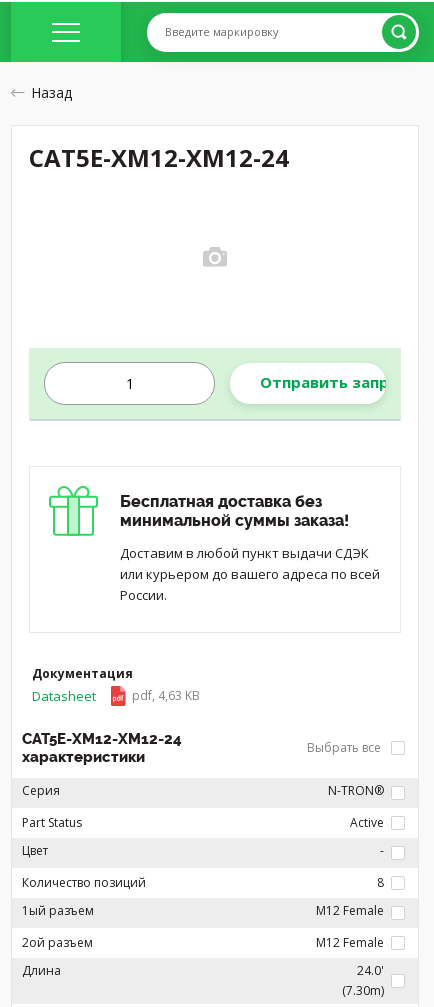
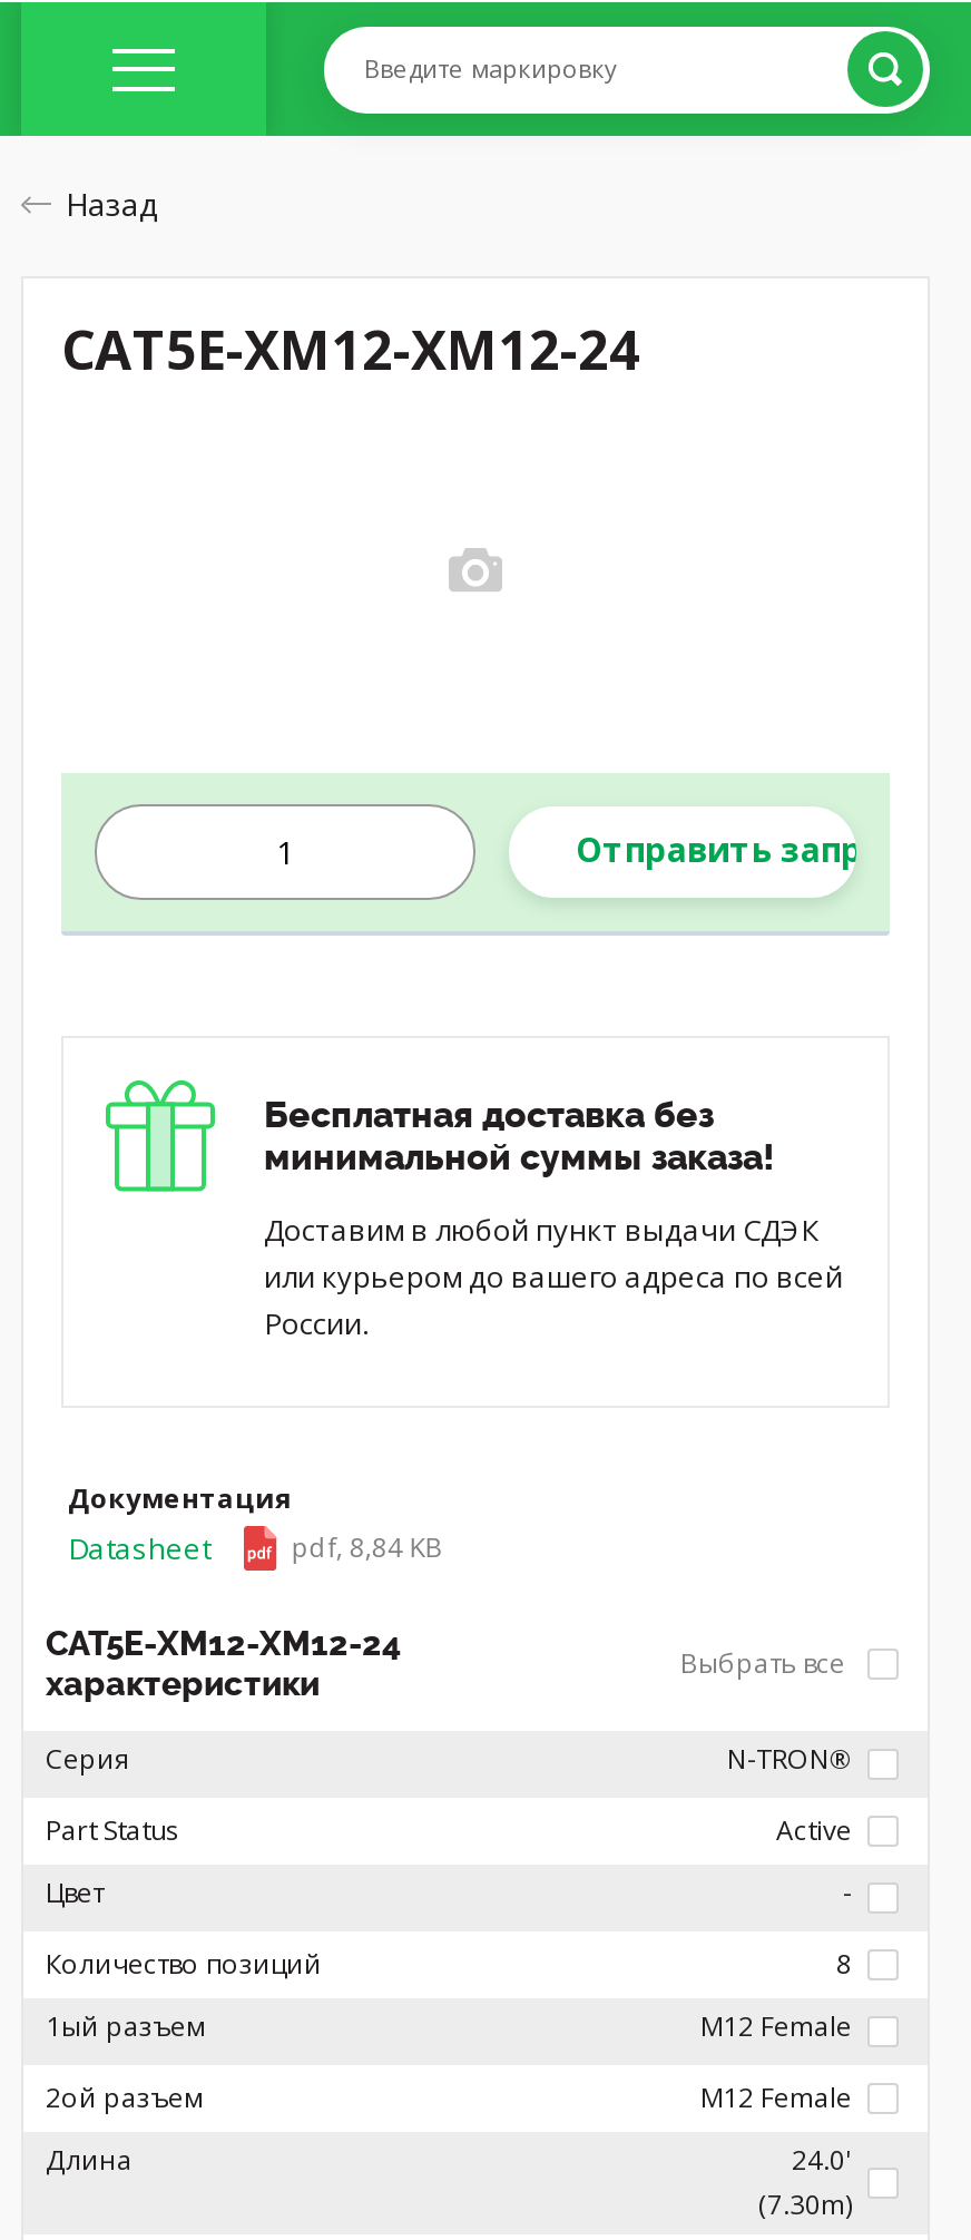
- pdf, 4,63 KB
+ pdf, 8,84 KB
